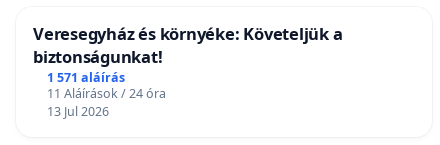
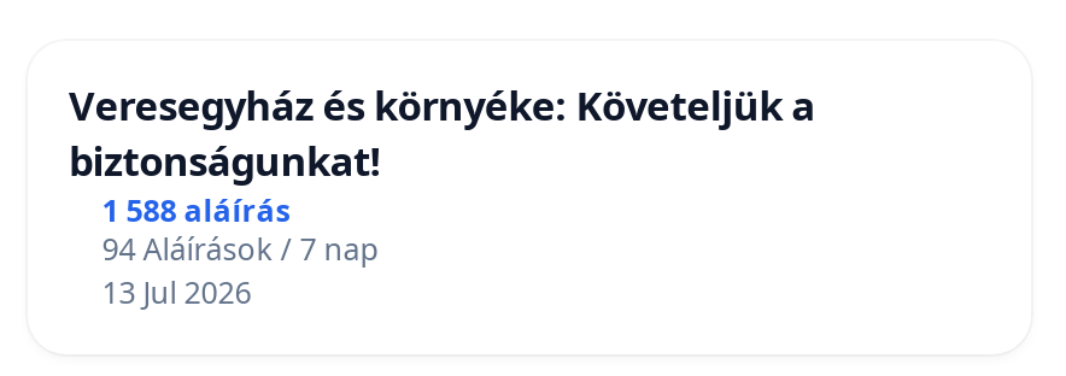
- 1 571 aláírás
+ 1 588 aláírás

- 11 Aláírások / 24 óra
+ 94 Aláírások / 7 nap
